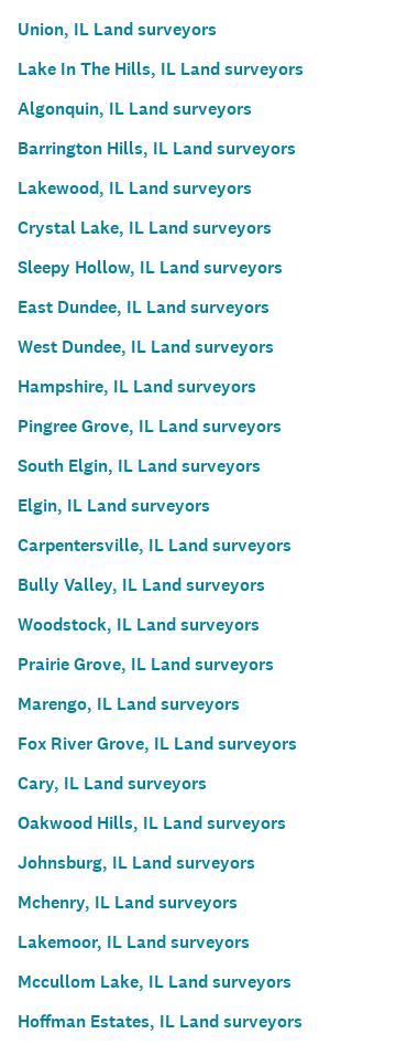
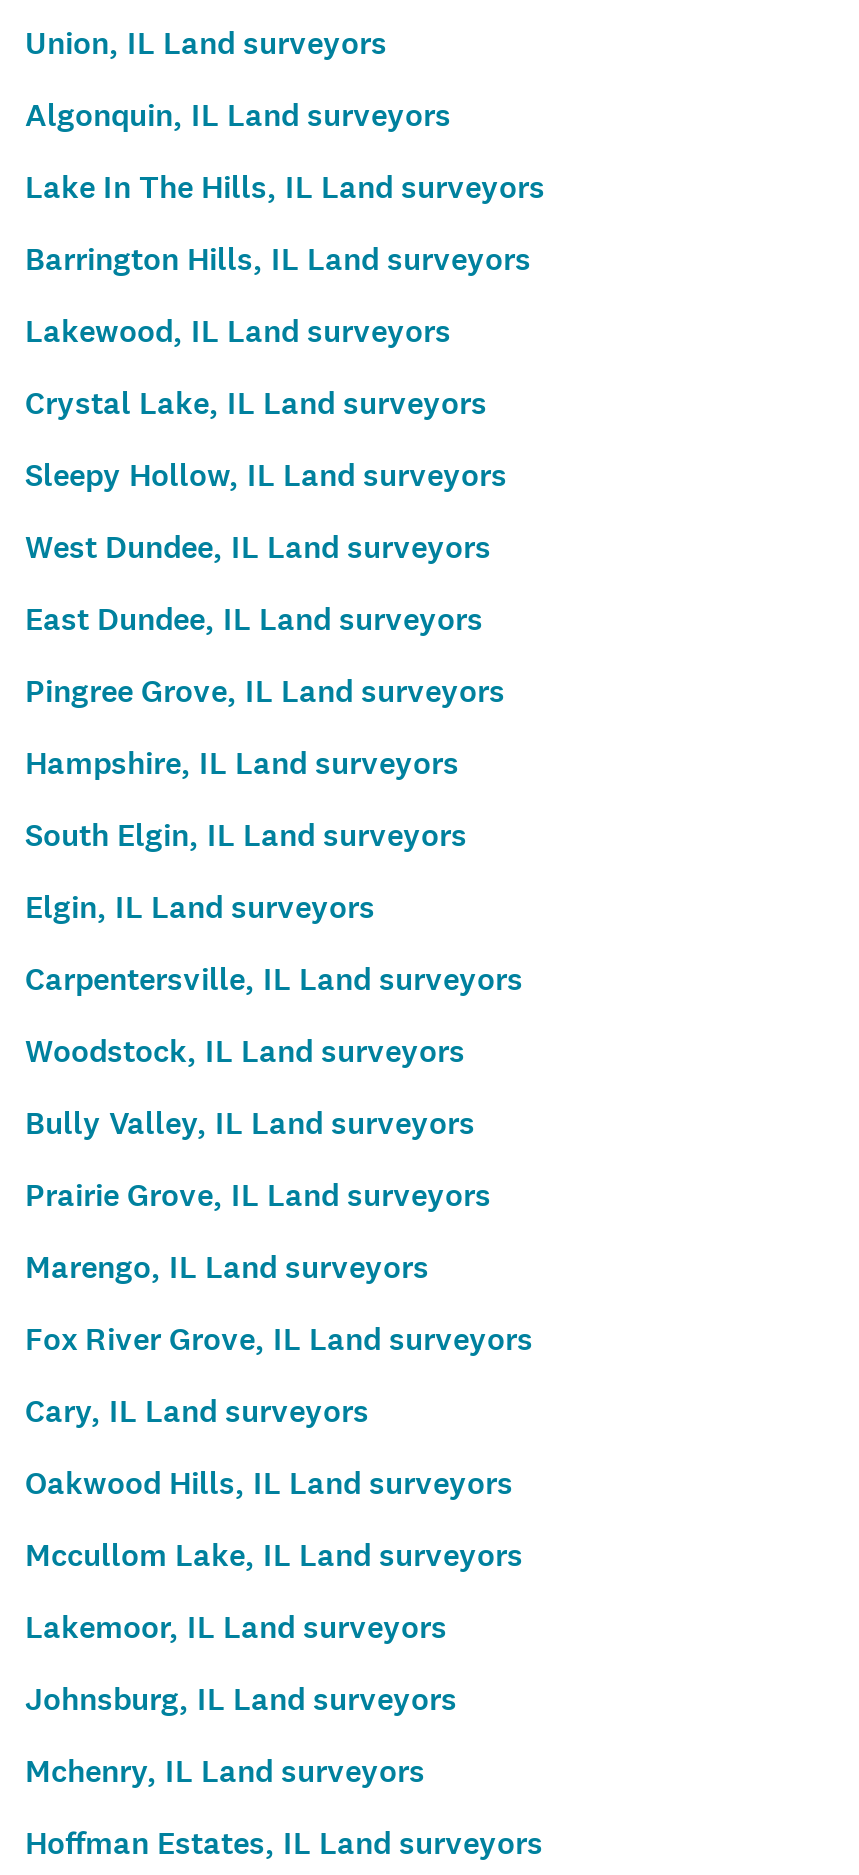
moved down: Lake In The Hills, IL Land surveyors

moved up: Algonquin, IL Land surveyors

moved down: East Dundee, IL Land surveyors

moved up: West Dundee, IL Land surveyors

moved down: Hampshire, IL Land surveyors

moved up: Pingree Grove, IL Land surveyors

moved down: Bully Valley, IL Land surveyors

moved up: Woodstock, IL Land surveyors

moved down: Johnsburg, IL Land surveyors | Mchenry, IL Land surveyors

moved up: Lakemoor, IL Land surveyors | Mccullom Lake, IL Land surveyors
